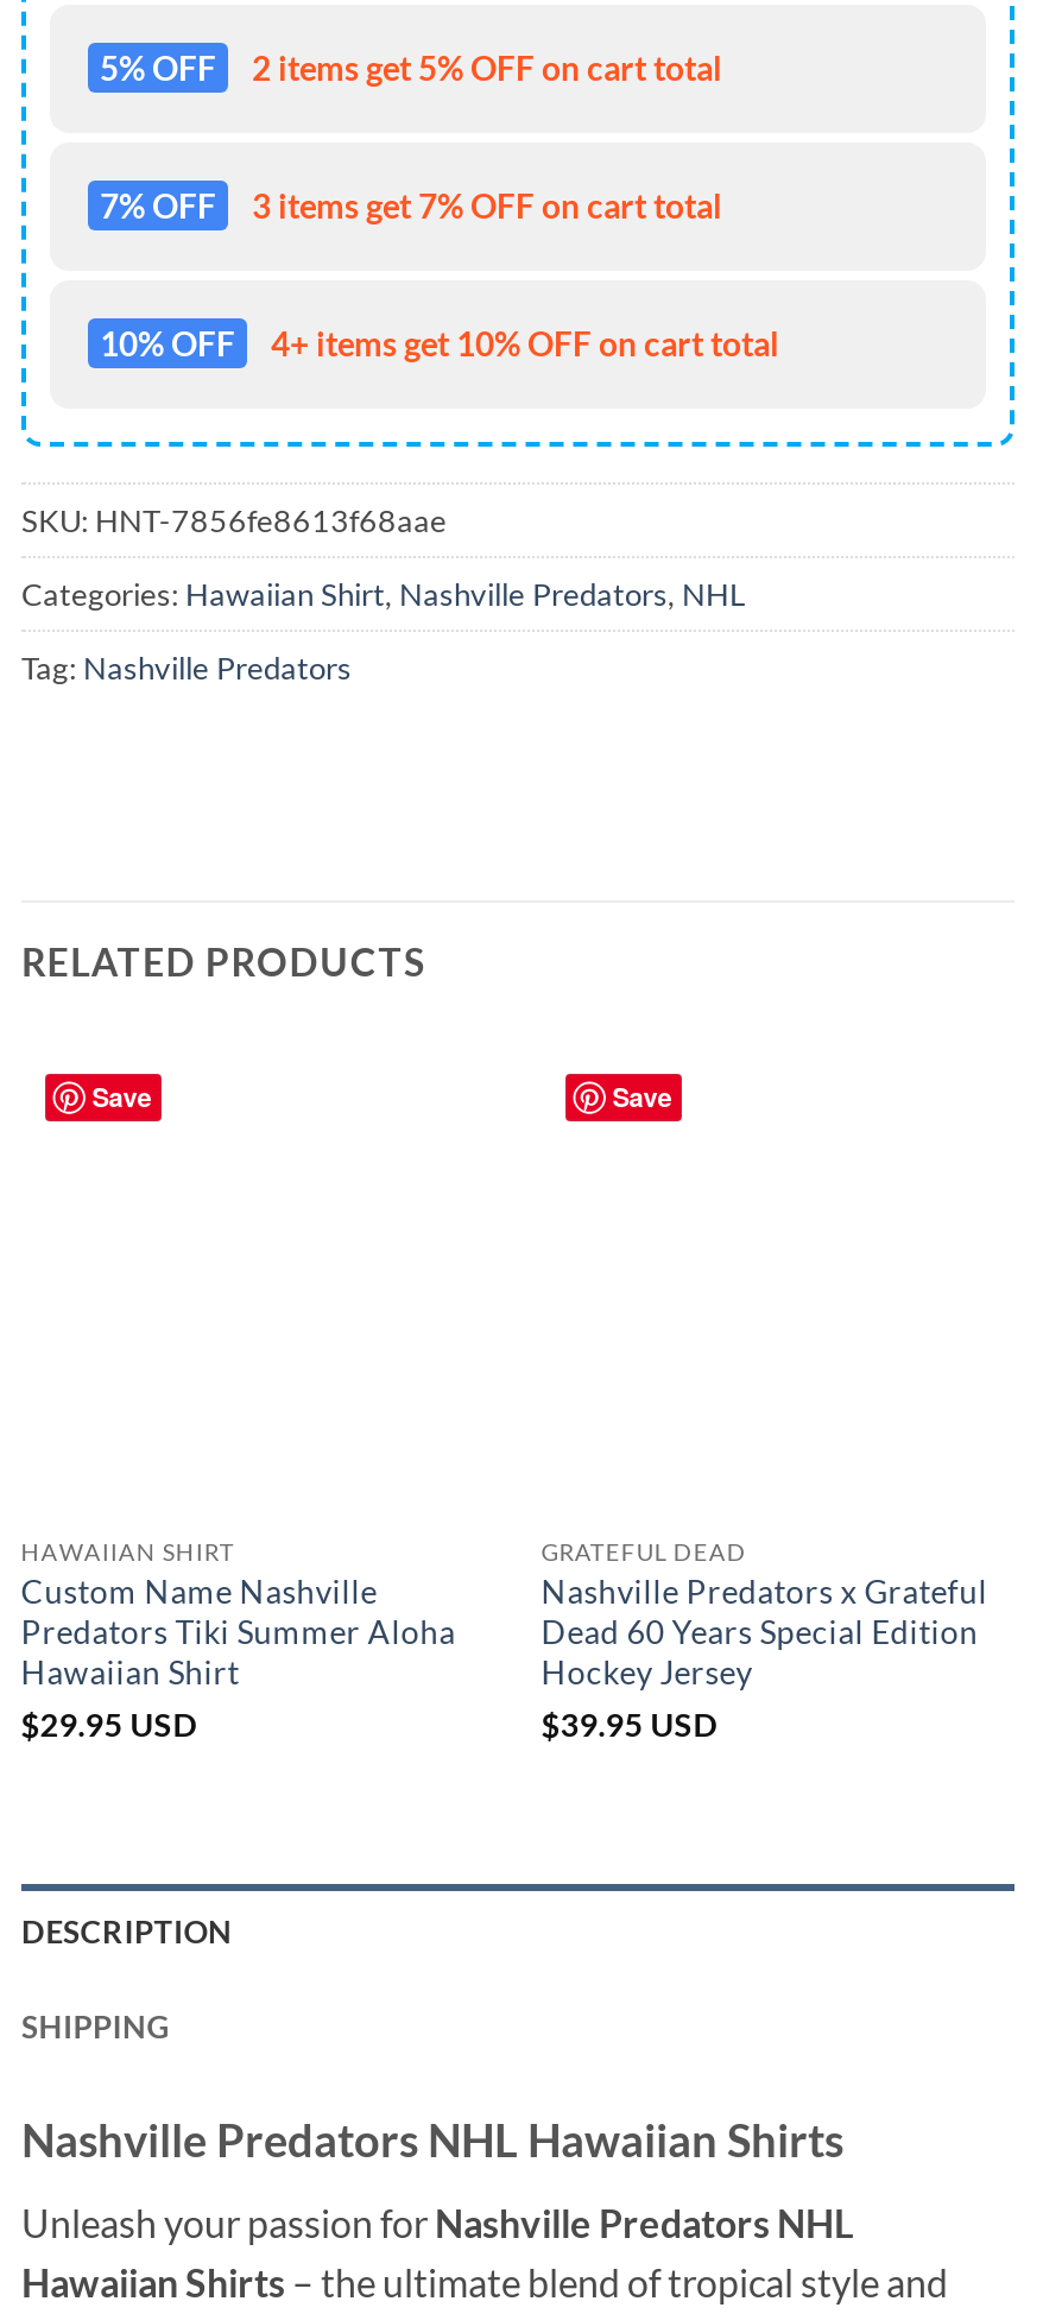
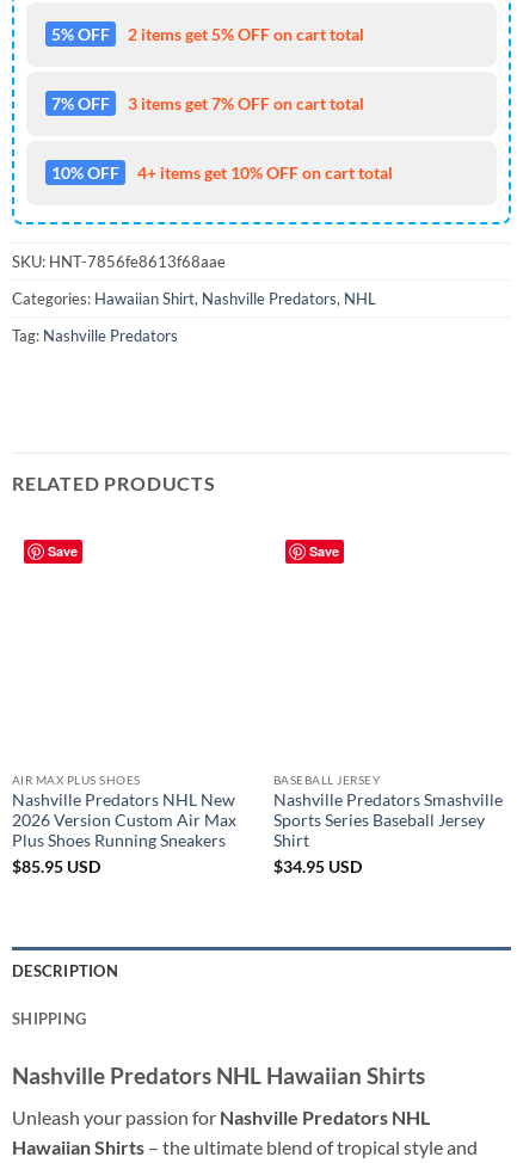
- HAWAIIAN SHIRT
- Custom Name Nashville
- Predators Tiki Summer Aloha
- Hawaiian Shirt
- $29.95 USD
+ AIR MAX PLUS SHOES
+ Nashville Predators NHL New
+ 2026 Version Custom Air Max
+ Plus Shoes Running Sneakers
+ $85.95 USD

- GRATEFUL DEAD
- Nashville Predators x Grateful
- Dead 60 Years Special Edition
- Hockey Jersey
- $39.95 USD
+ BASEBALL JERSEY
+ Nashville Predators Smashville
+ Sports Series Baseball Jersey
+ Shirt
+ $34.95 USD
